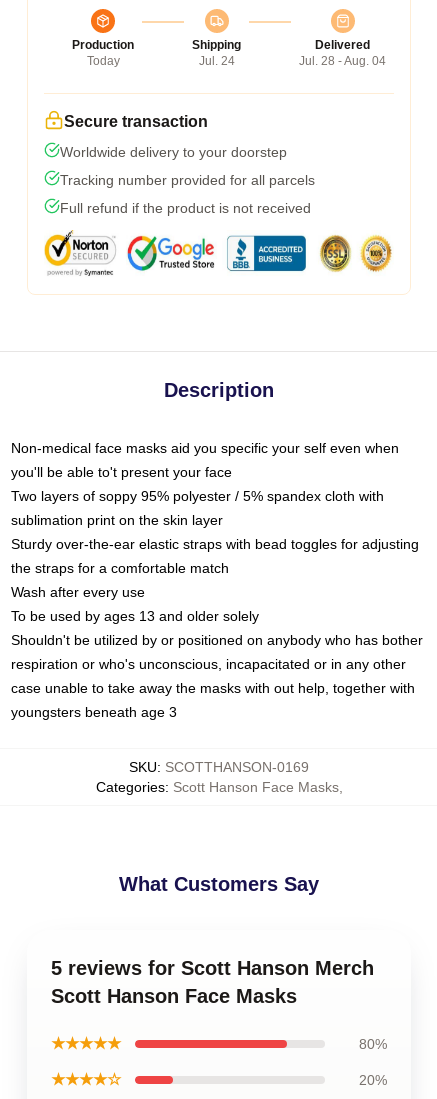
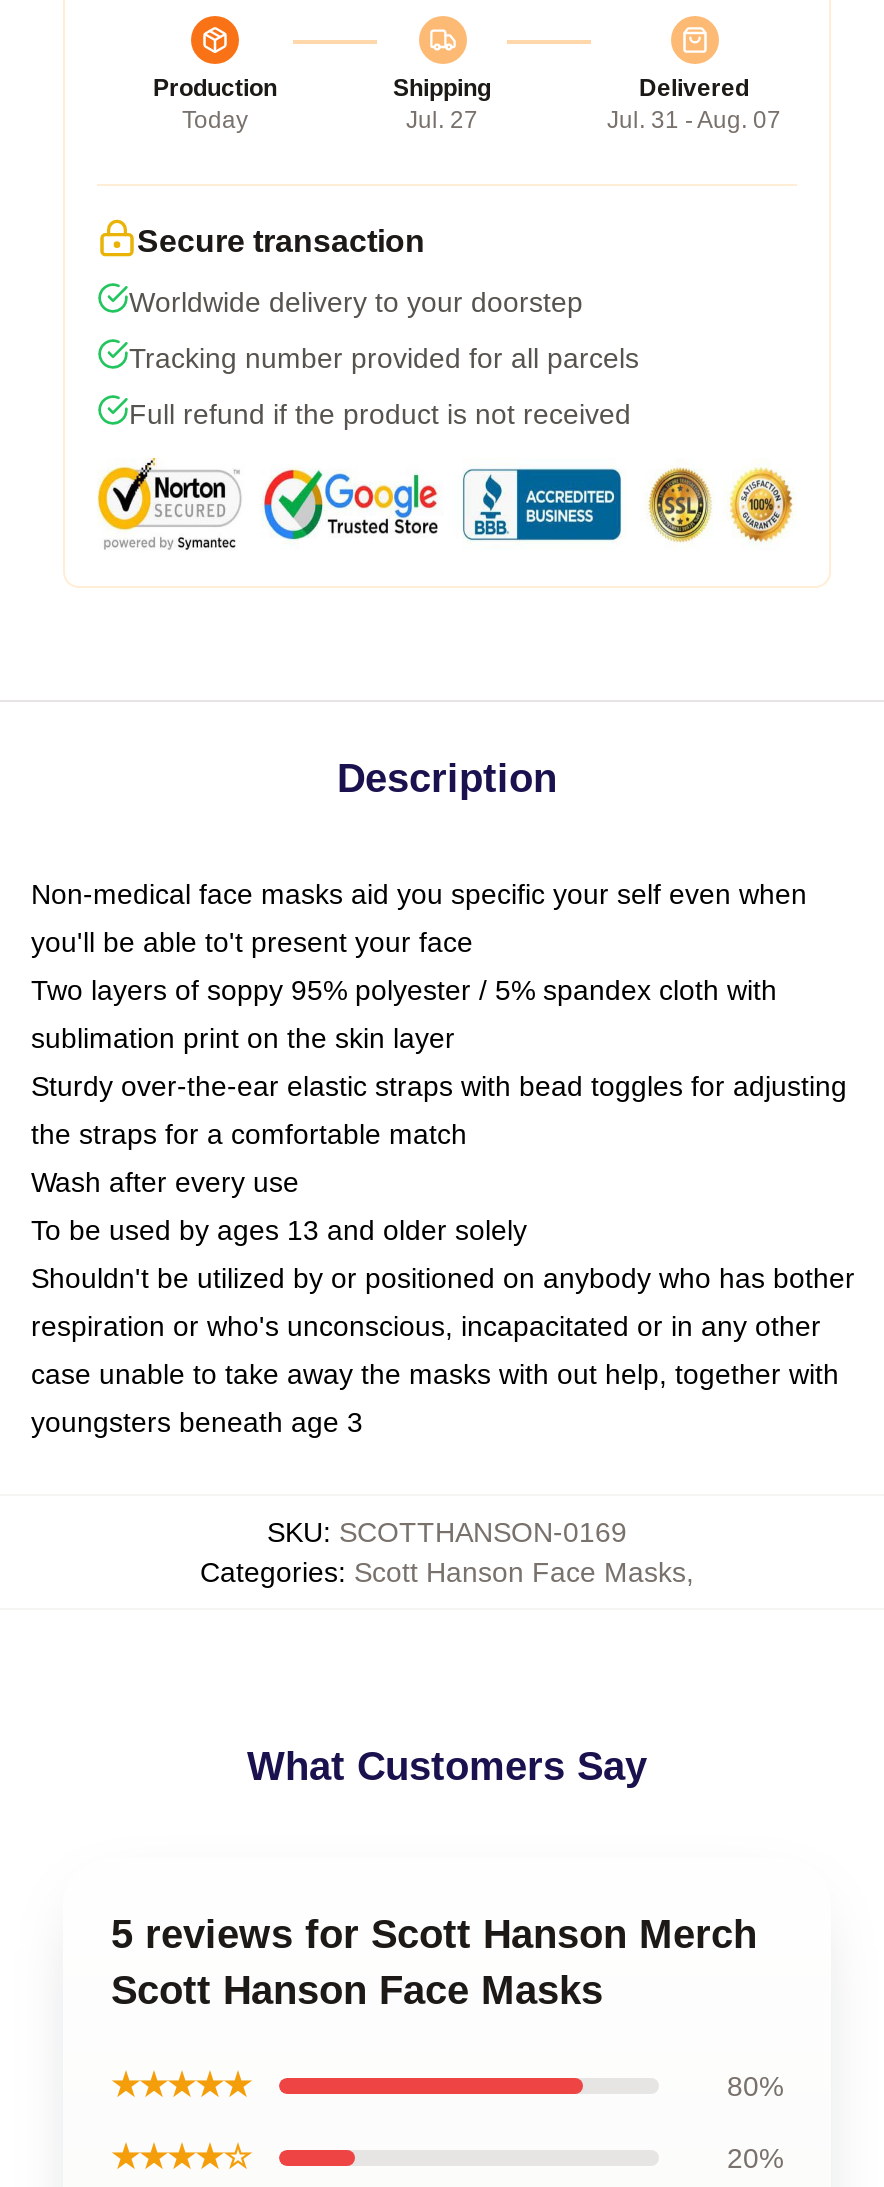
- Jul. 24
+ Jul. 27

- Jul. 28 - Aug. 04
+ Jul. 31 - Aug. 07
